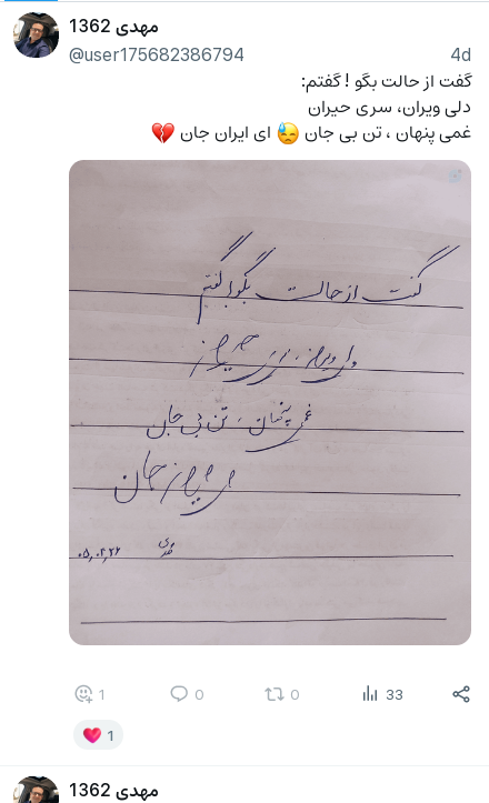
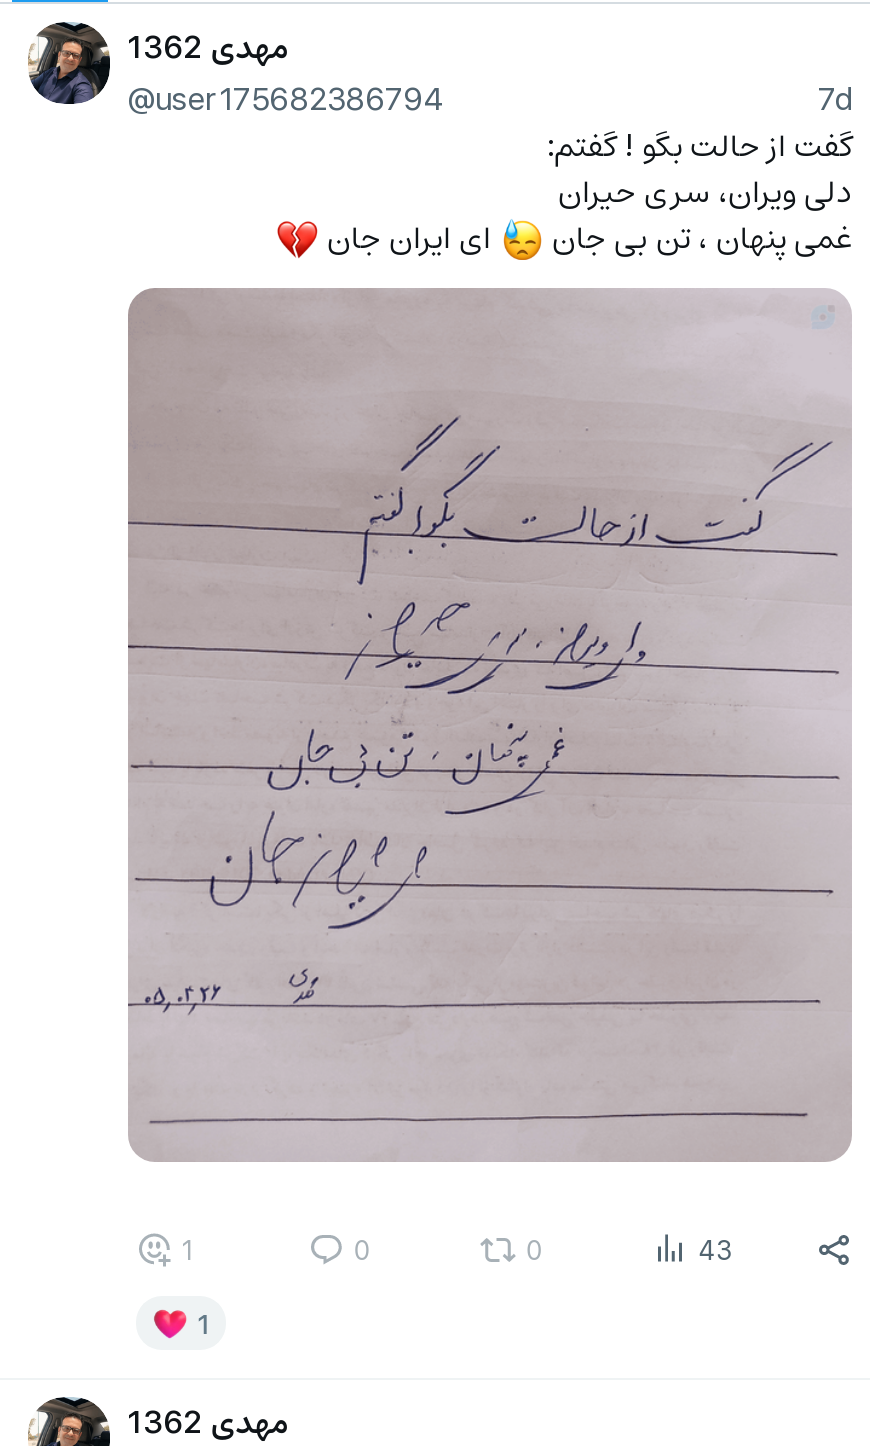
- 4d
+ 7d

- 33
+ 43
